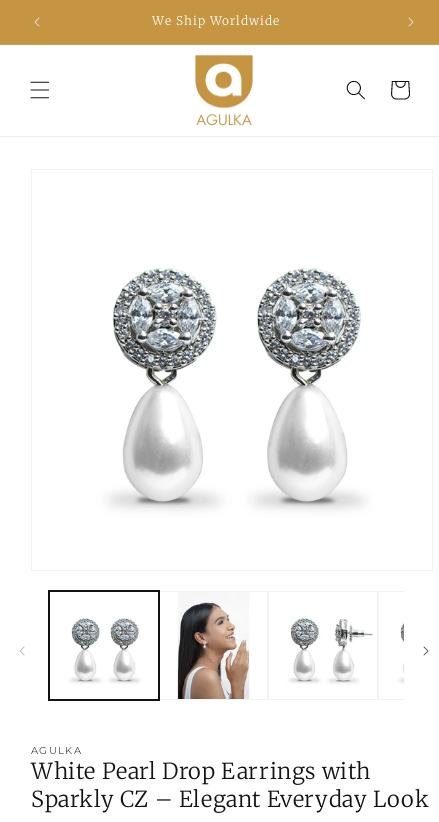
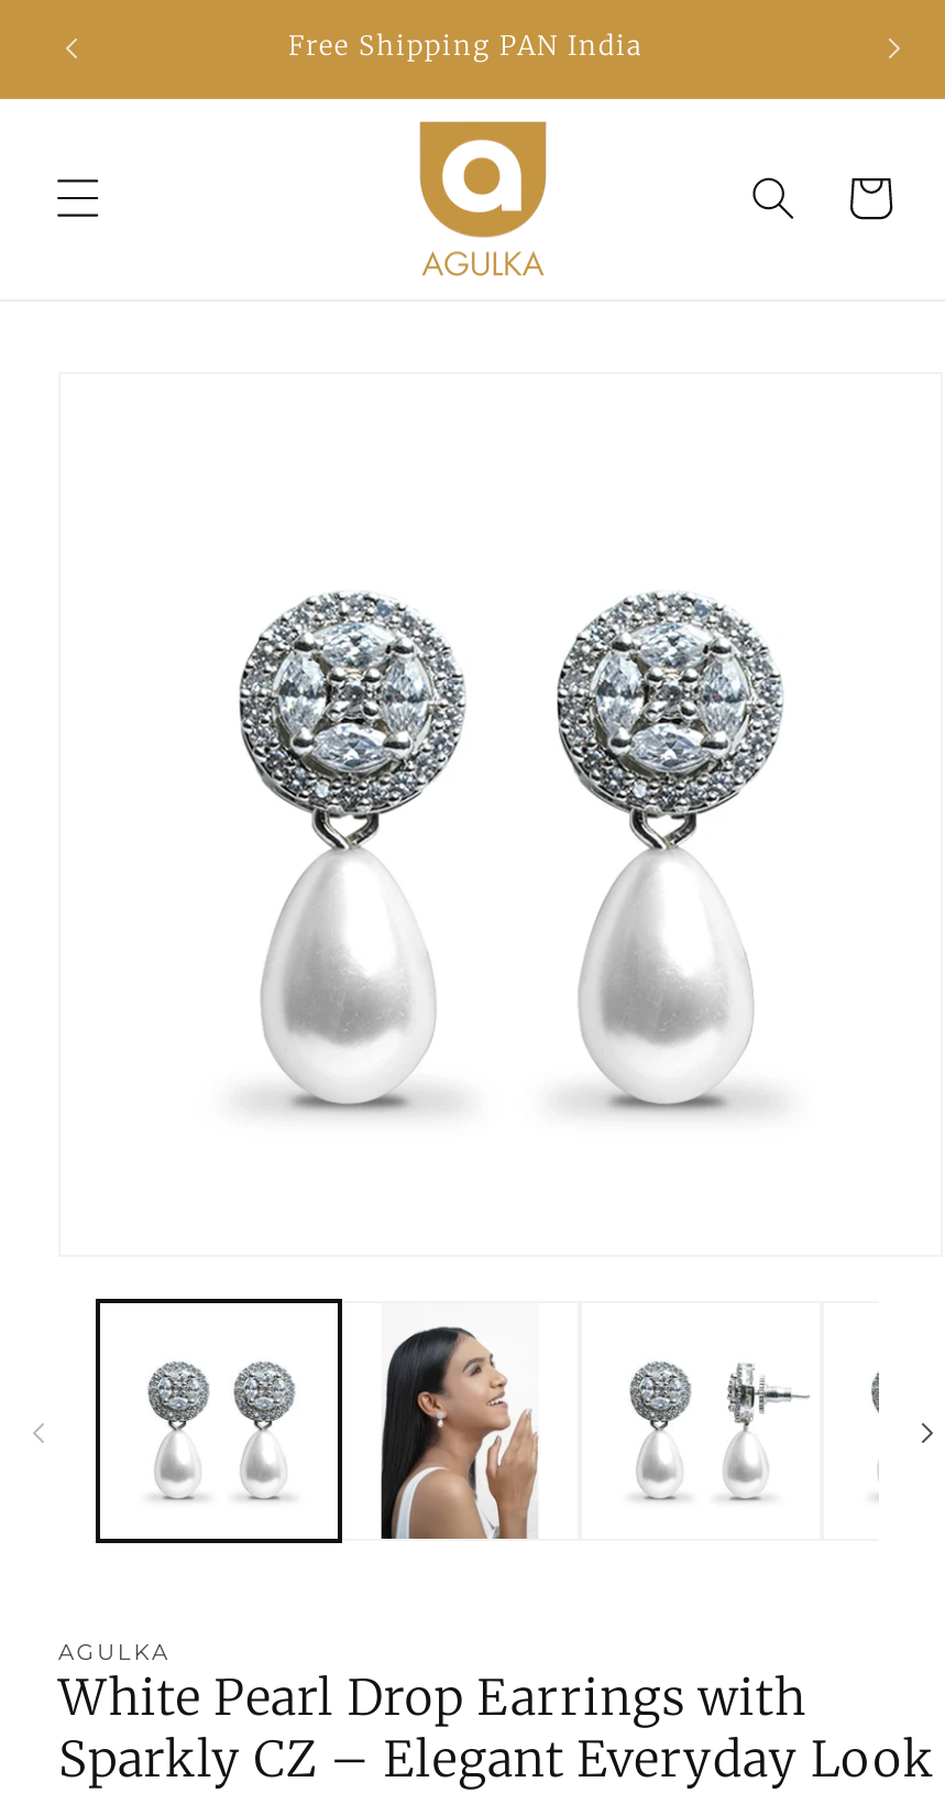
- We Ship Worldwide
+ Free Shipping PAN India
